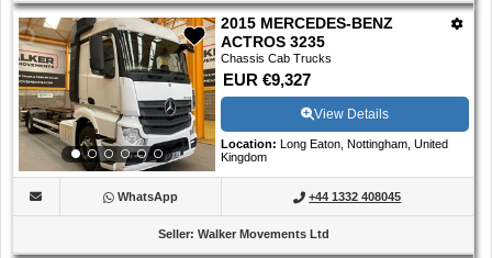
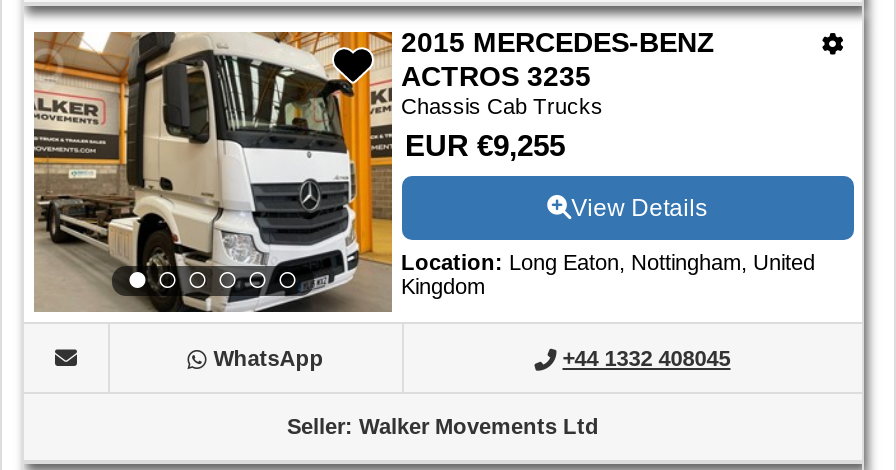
- EUR €9,327
+ EUR €9,255
